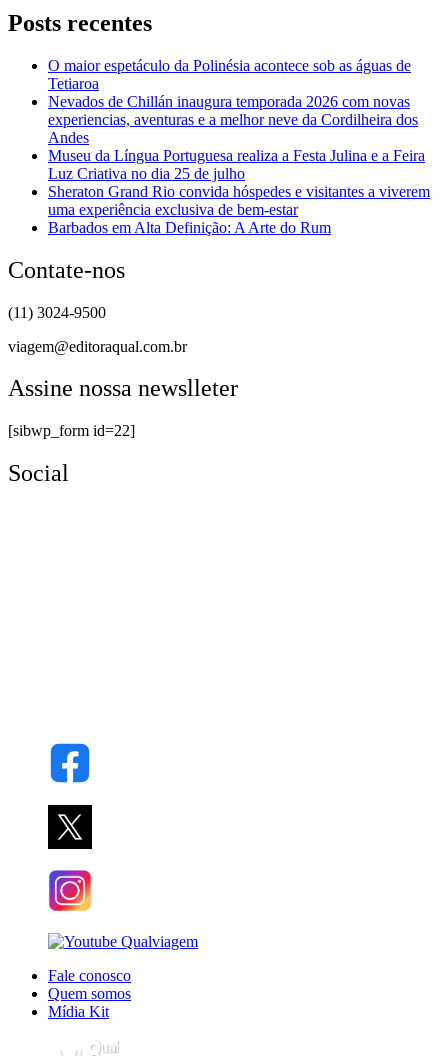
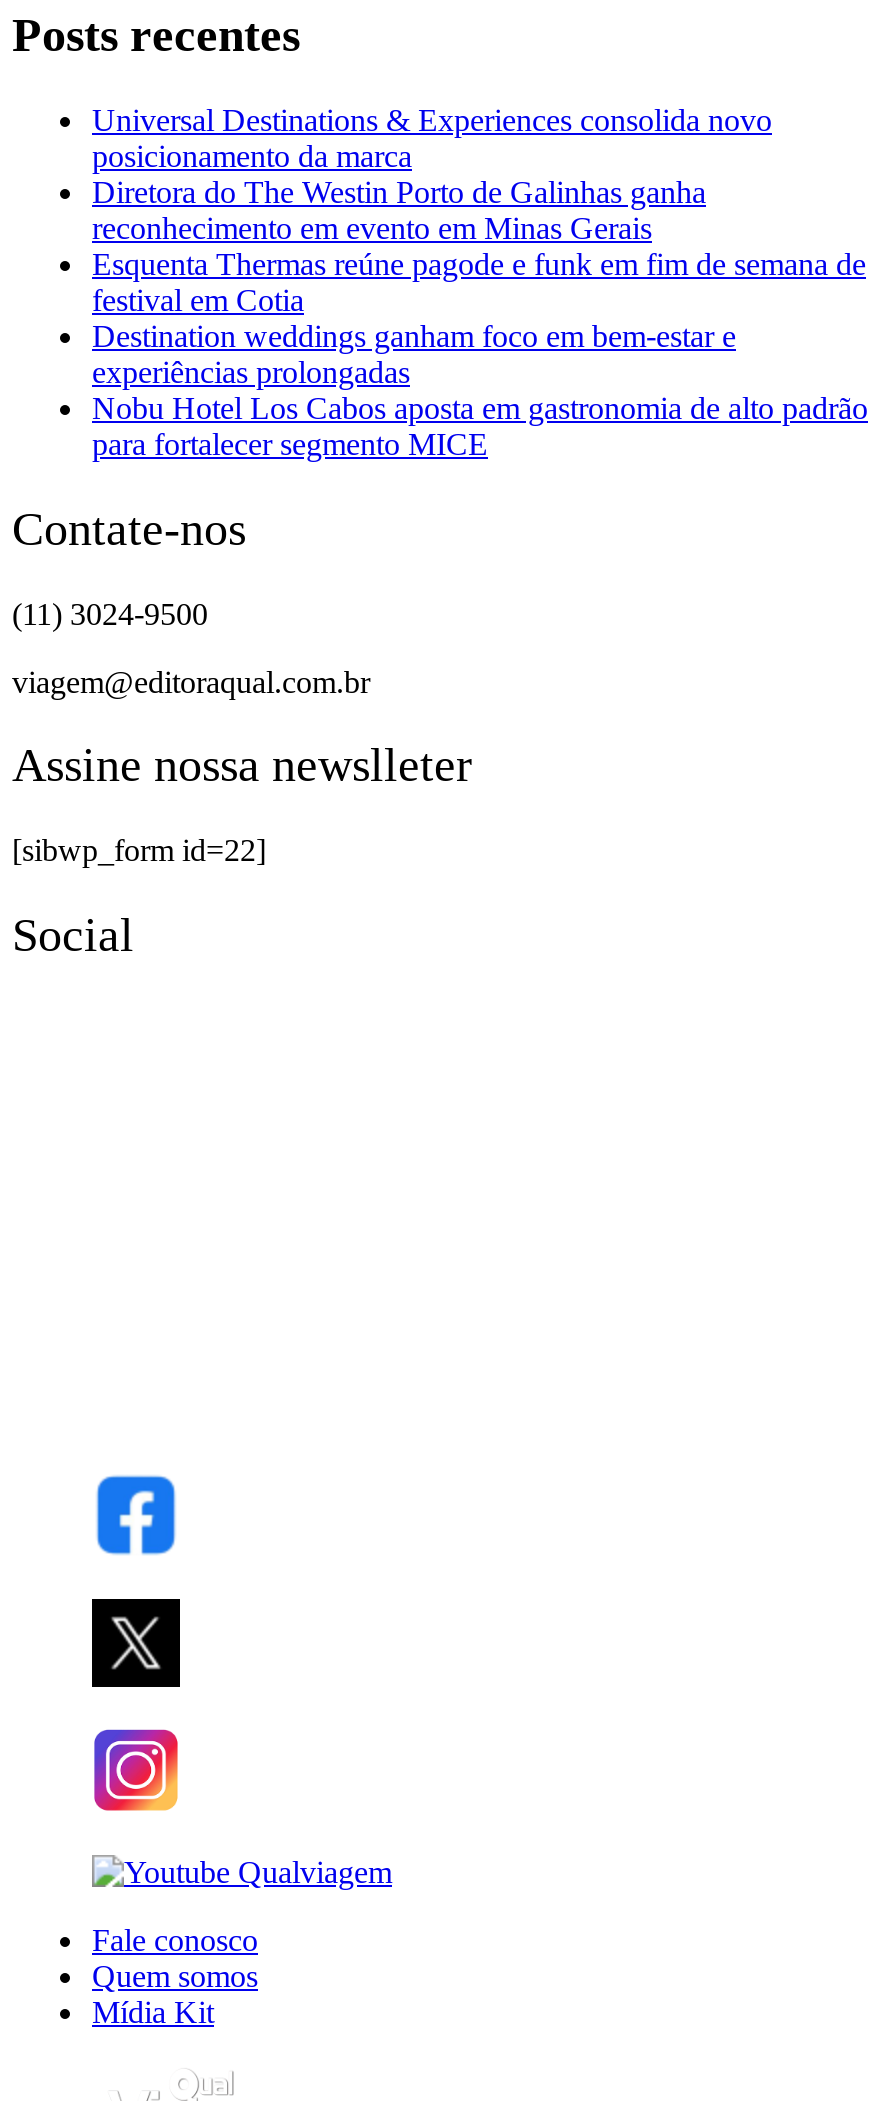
- O maior espetáculo da Polinésia acontece sob as águas de
- Tetiaroa
- Nevados de Chillán inaugura temporada 2026 com novas
- experiencias, aventuras e a melhor neve da Cordilheira dos
- Andes
- Museu da Língua Portuguesa realiza a Festa Julina e a Feira
- Luz Criativa no dia 25 de julho
- Sheraton Grand Rio convida hóspedes e visitantes a viverem
- uma experiência exclusiva de bem-estar
- Barbados em Alta Definição: A Arte do Rum
+ Universal Destinations & Experiences consolida novo
+ posicionamento da marca
+ Diretora do The Westin Porto de Galinhas ganha
+ reconhecimento em evento em Minas Gerais
+ Esquenta Thermas reúne pagode e funk em fim de semana de
+ festival em Cotia
+ Destination weddings ganham foco em bem-estar e
+ experiências prolongadas
+ Nobu Hotel Los Cabos aposta em gastronomia de alto padrão
+ para fortalecer segmento MICE
